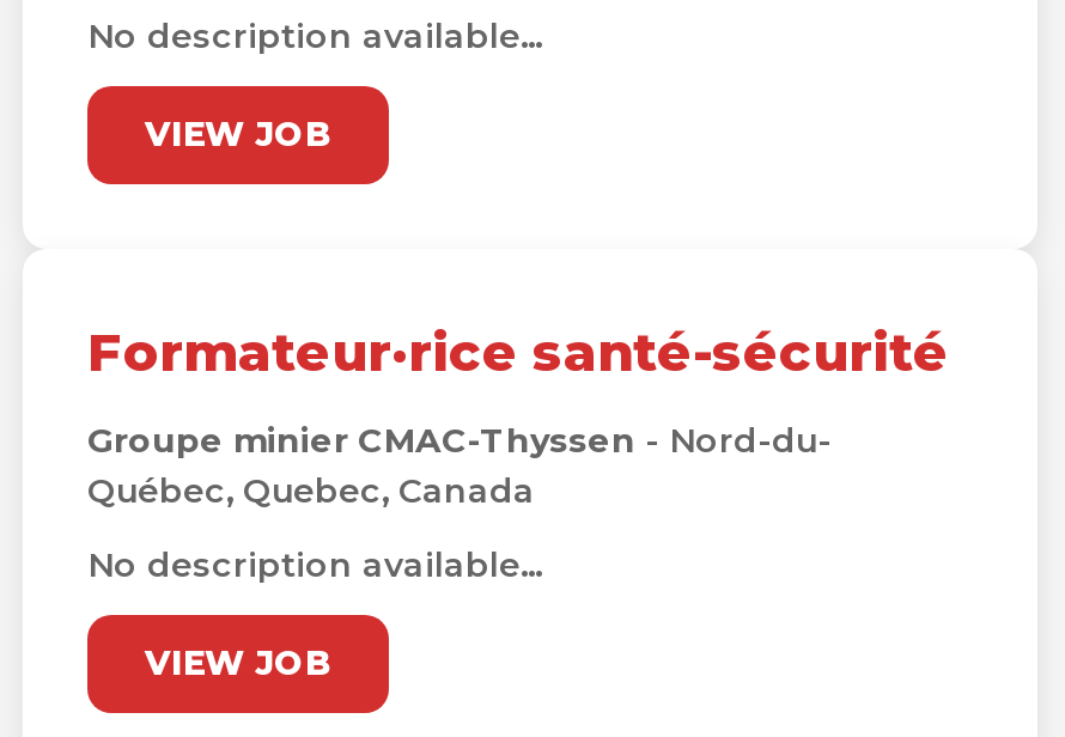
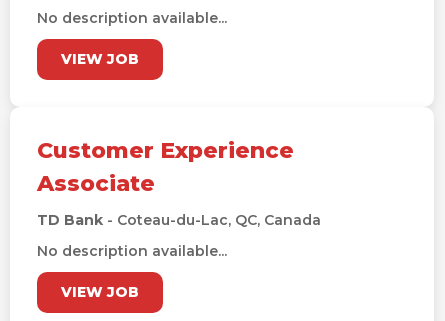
- Formateur·rice santé-sécurité
+ Customer Experience
+ Associate

- Groupe minier CMAC-Thyssen - Nord-du-
- Québec, Quebec, Canada
+ TD Bank - Coteau-du-Lac, QC, Canada
